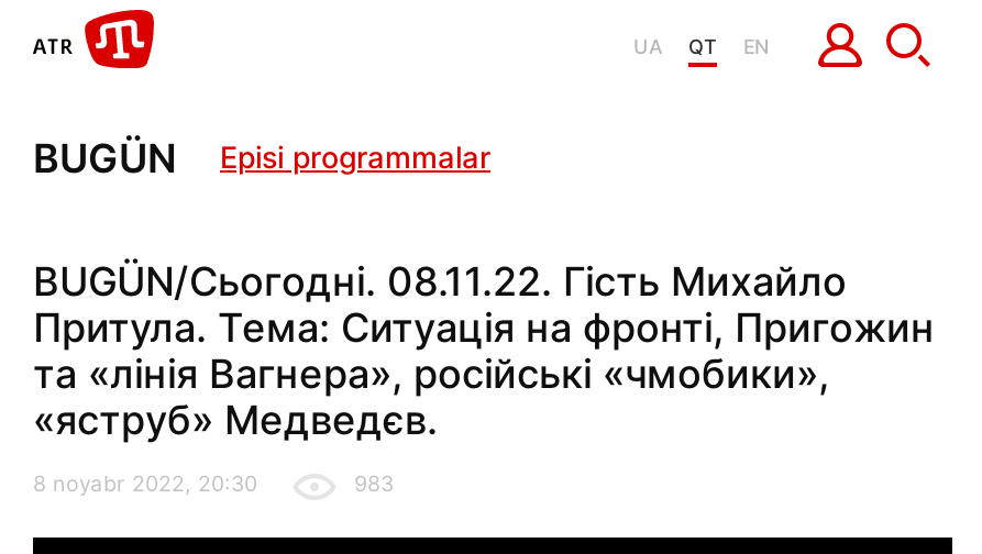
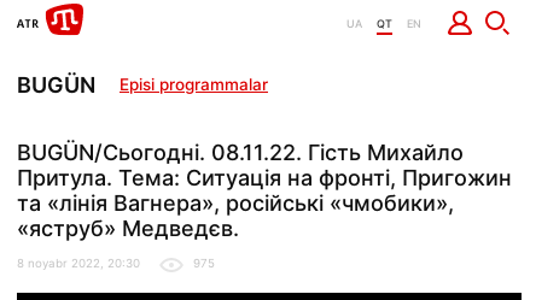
- 983
+ 975
